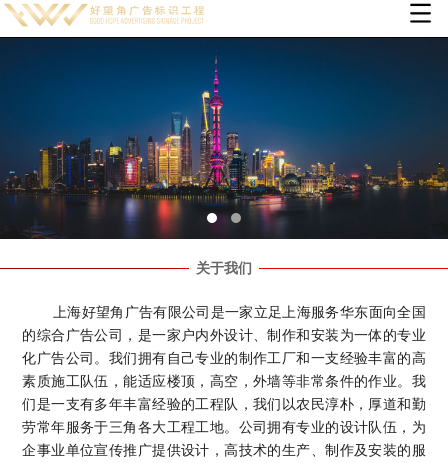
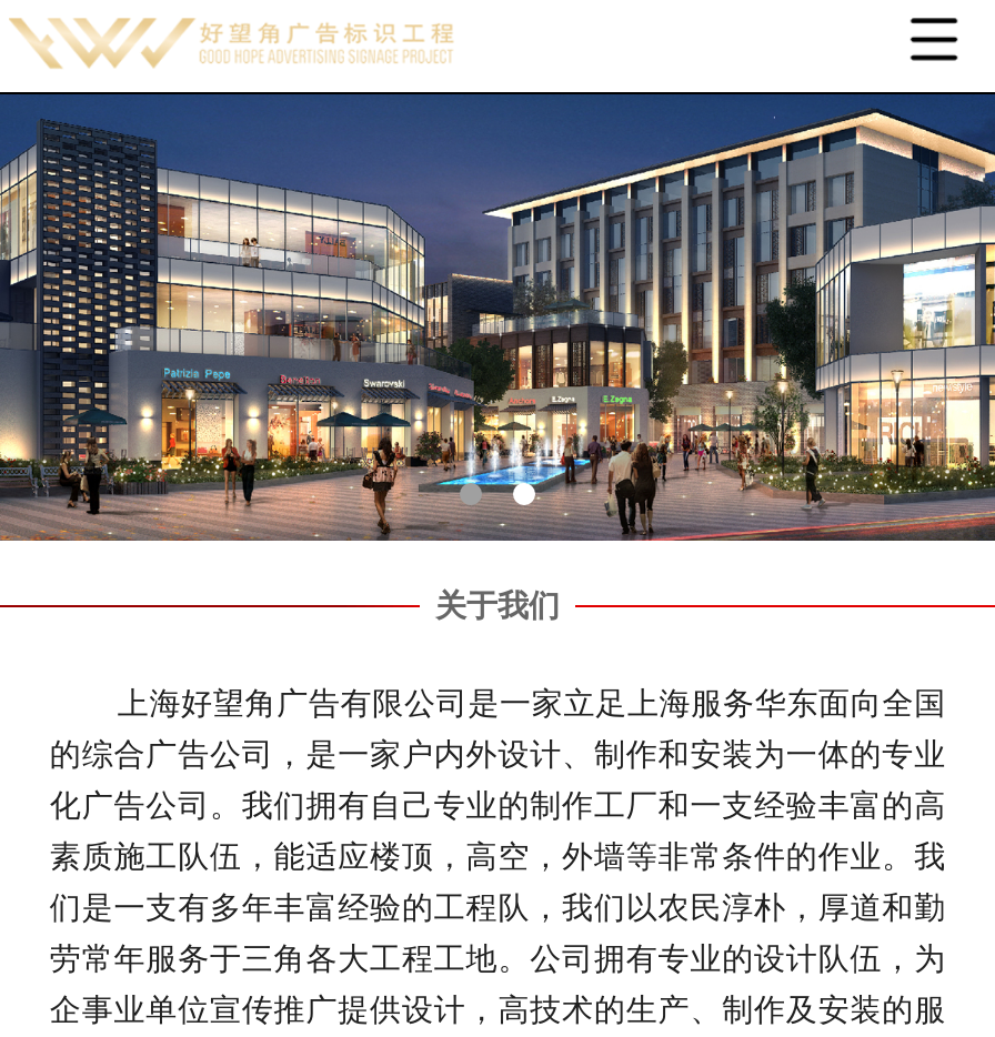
- [image]
+ [image]
